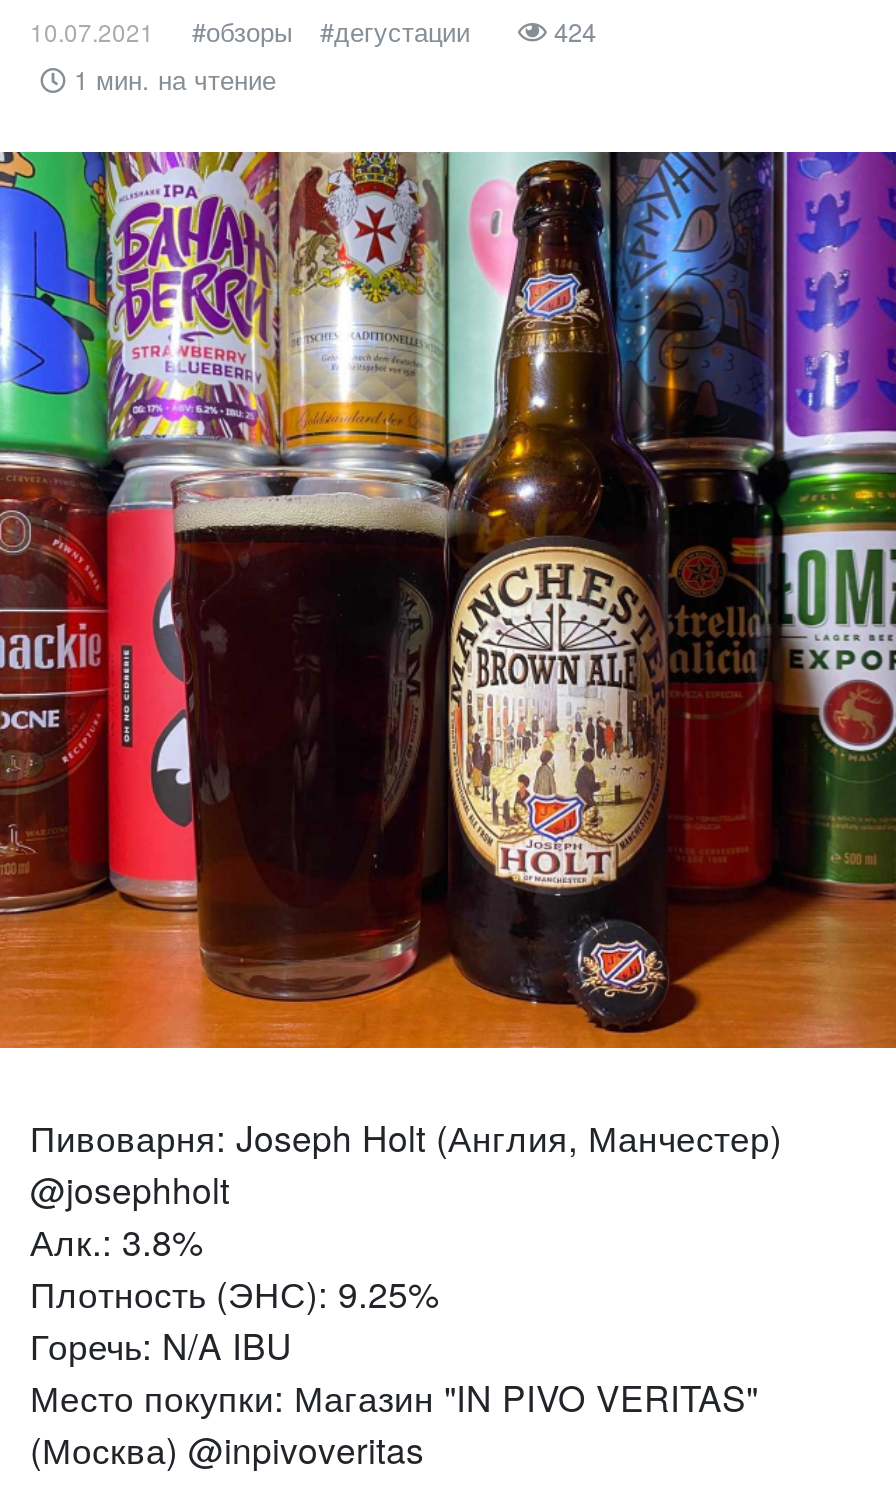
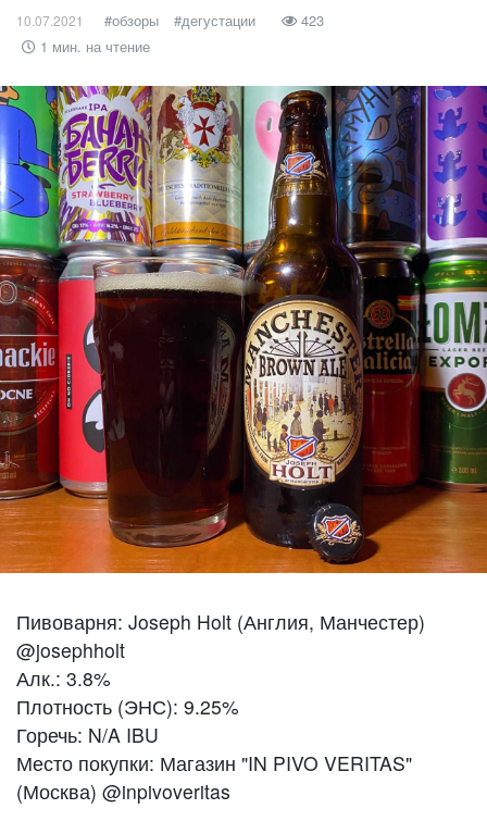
- 424
+ 423
